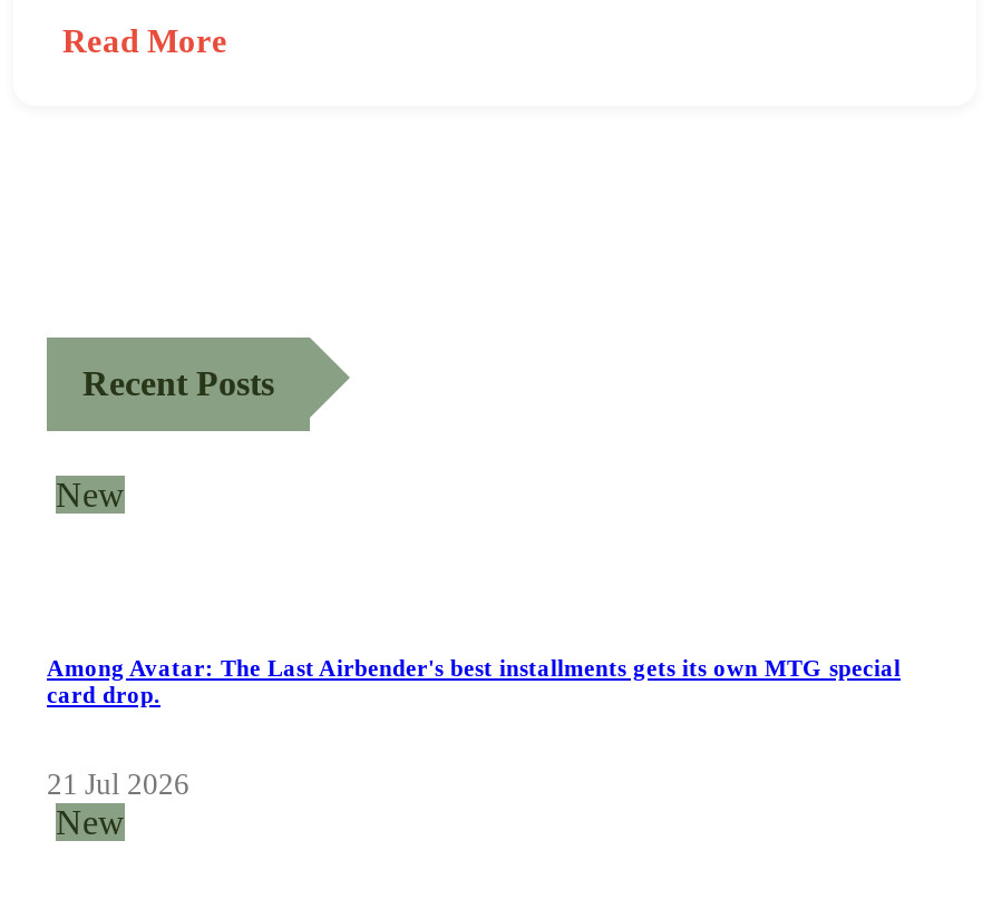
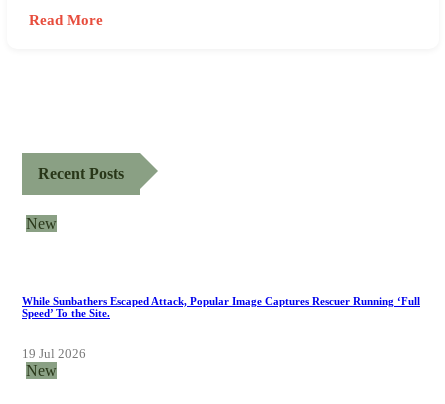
- Among Avatar: The Last Airbender's best installments gets its own MTG special
- card drop.
+ While Sunbathers Escaped Attack, Popular Image Captures Rescuer Running ‘Full
+ Speed’ To the Site.

- 21 Jul 2026
+ 19 Jul 2026
